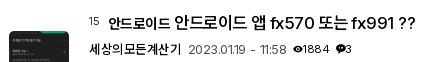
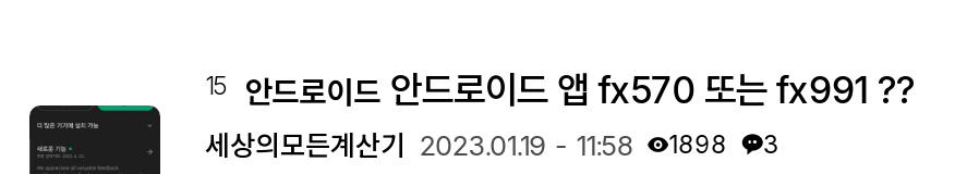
- 세상의모든계산기 2023.01.19 - 11:58 1884 3
+ 세상의모든계산기 2023.01.19 - 11:58 1898 3
